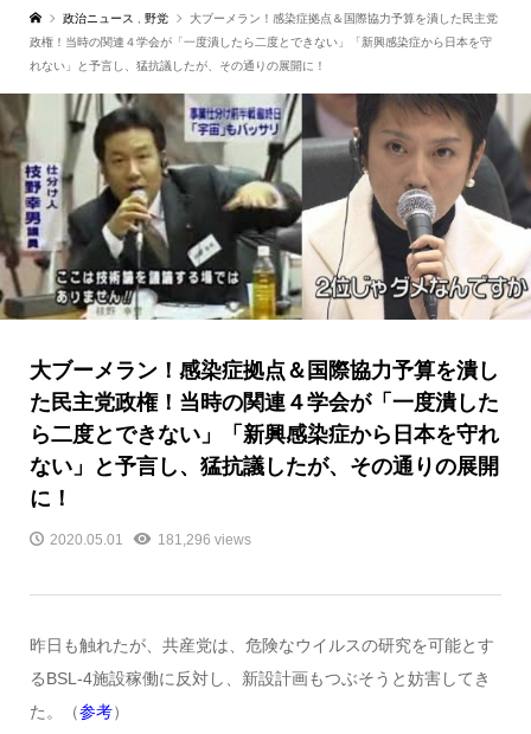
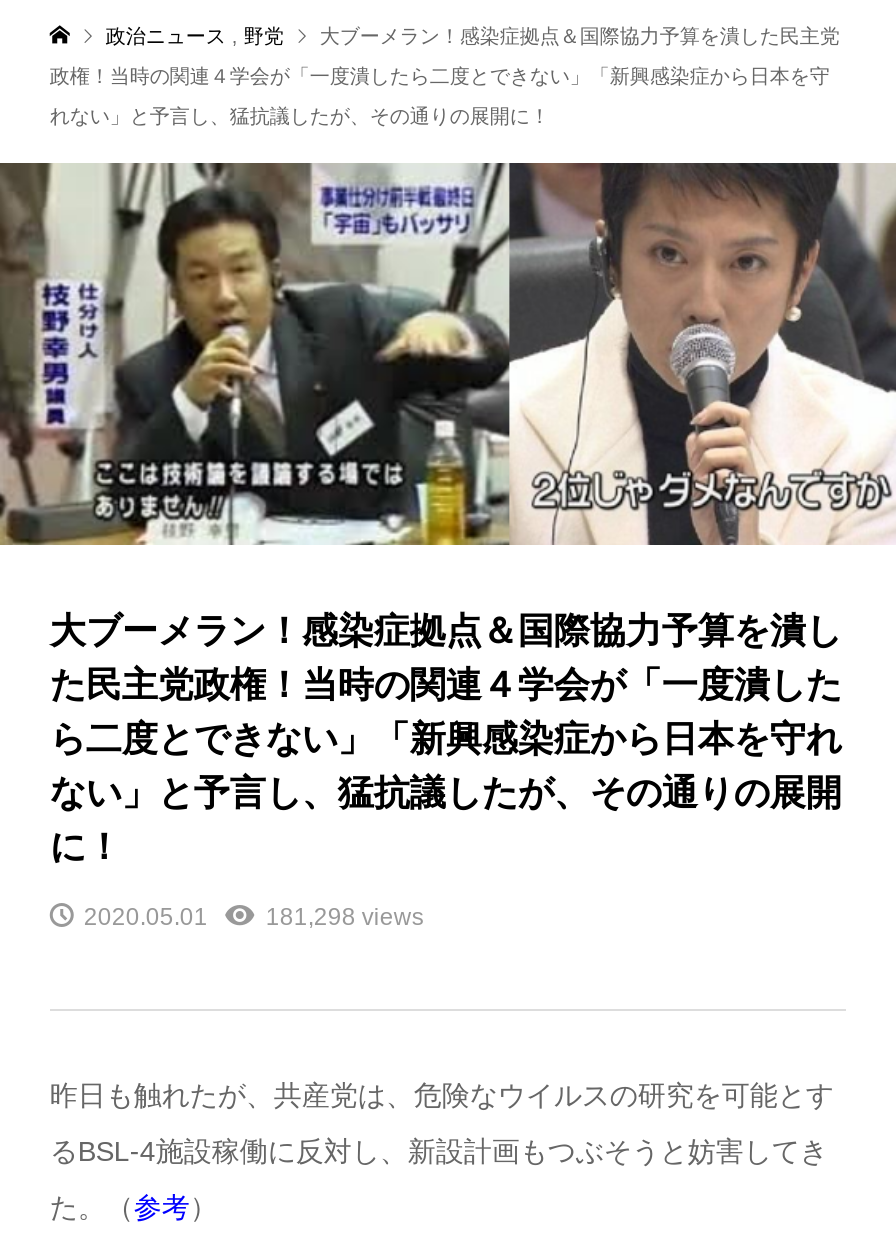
- 181,296 views
+ 181,298 views
